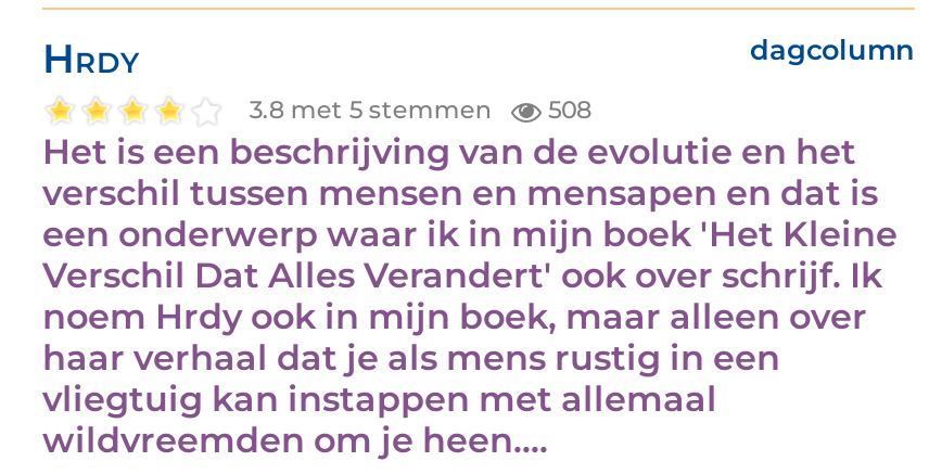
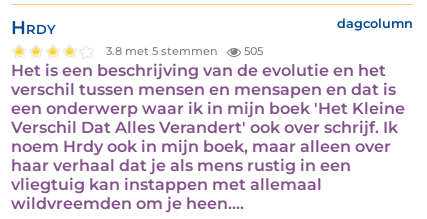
- 3.8 met 5 stemmen 508
+ 3.8 met 5 stemmen 505
